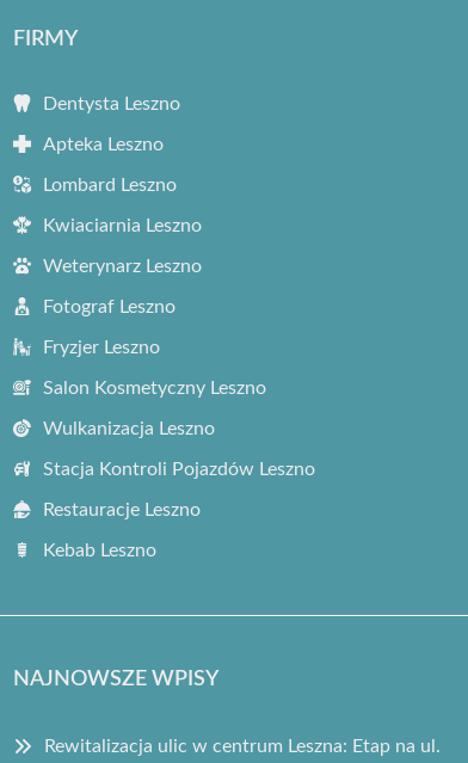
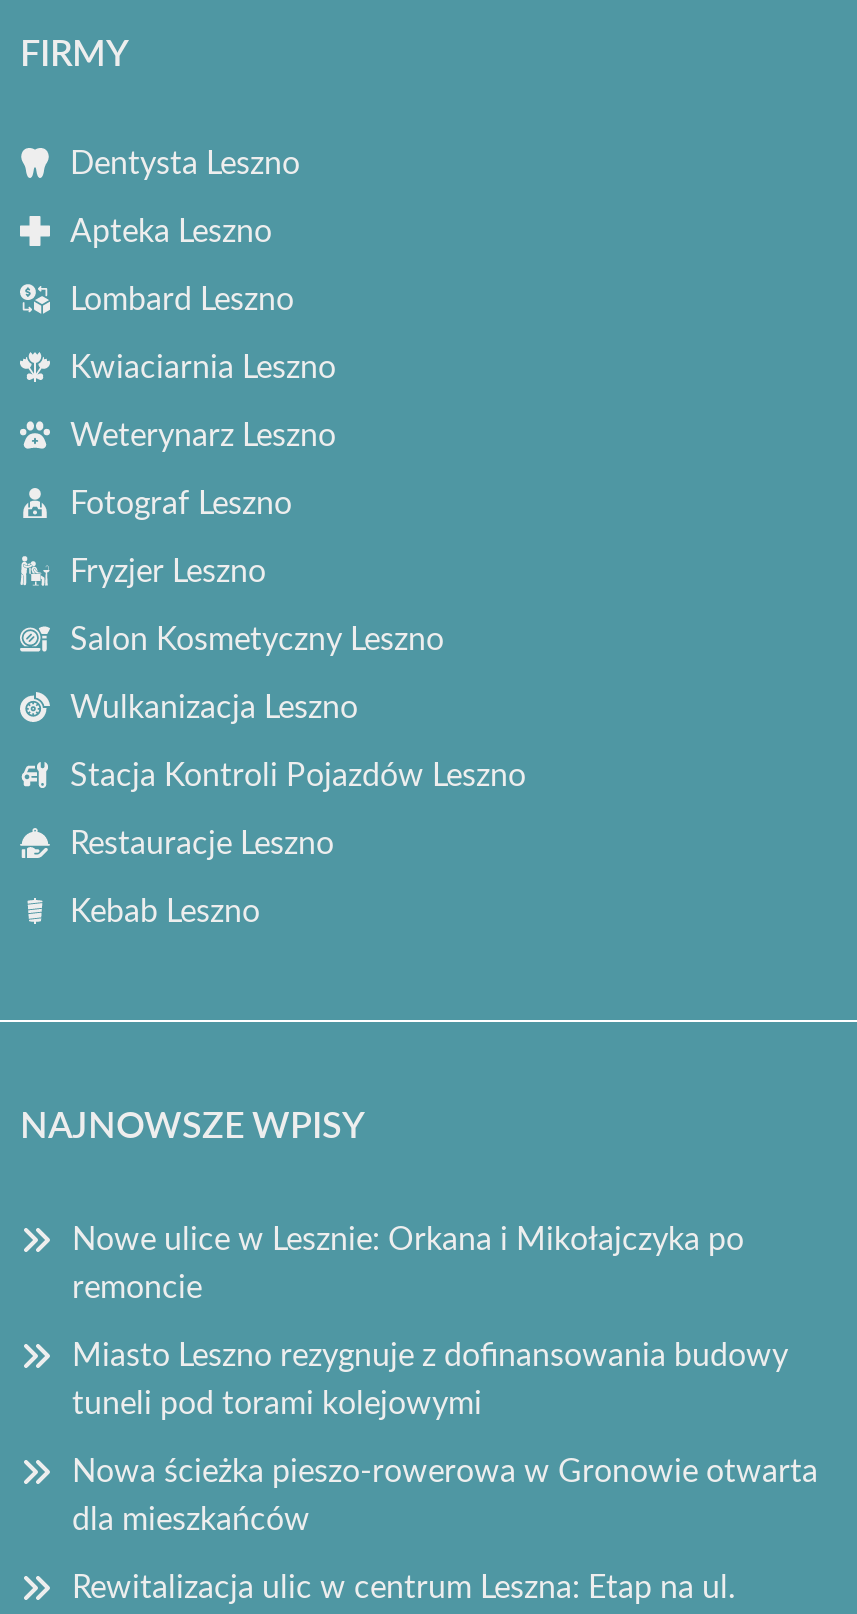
+ Nowe ulice w Lesznie: Orkana i Mikołajczyka po
+ remoncie
+ Miasto Leszno rezygnuje z dofinansowania budowy
+ tuneli pod torami kolejowymi
+ Nowa ścieżka pieszo-rowerowa w Gronowie otwarta
+ dla mieszkańców
